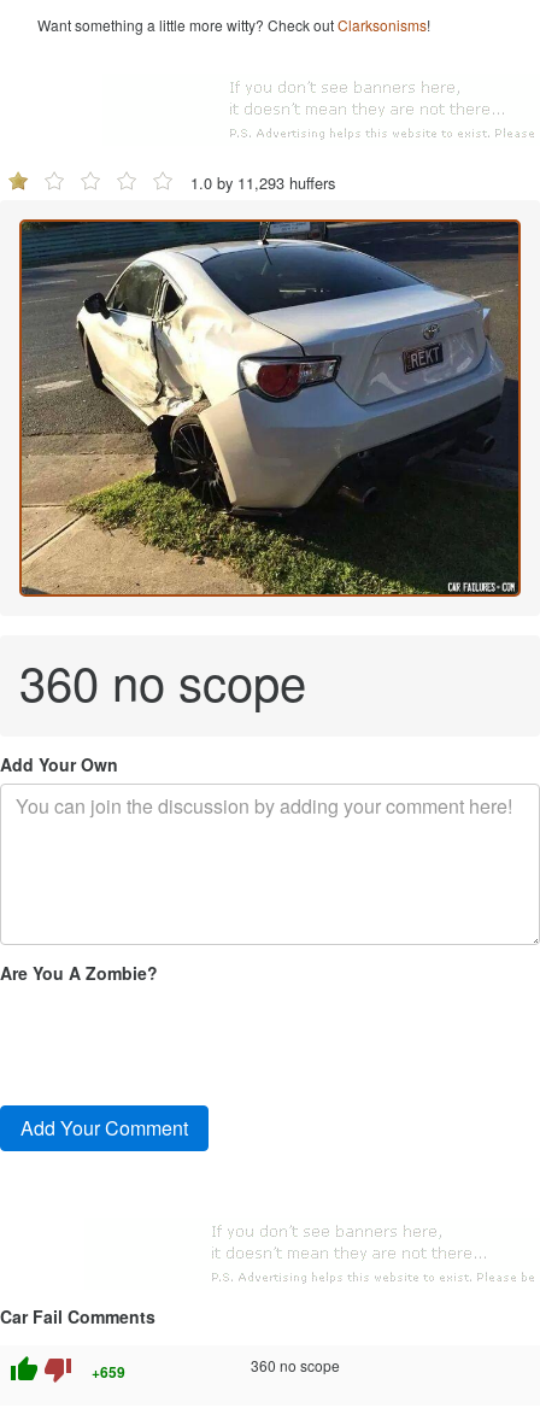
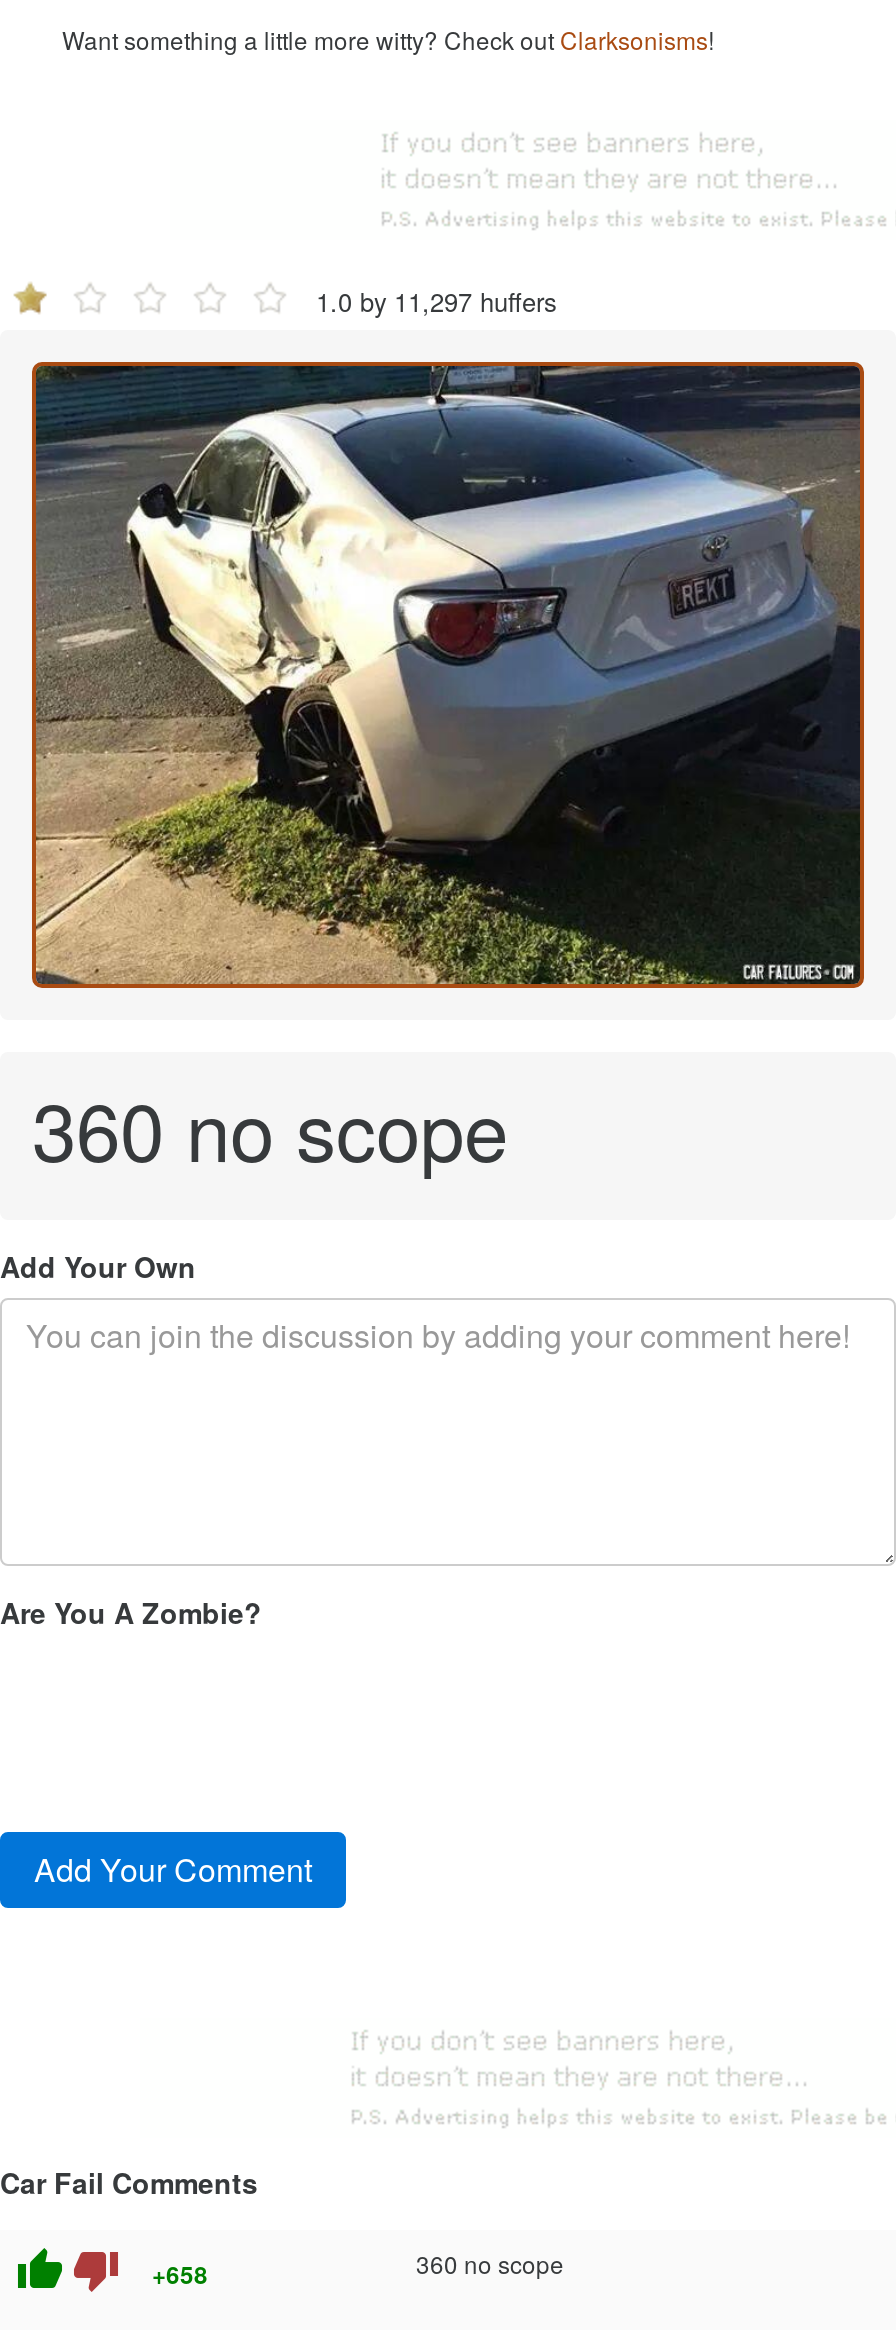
- 1.0 by 11,293 huffers
+ 1.0 by 11,297 huffers

- +659
+ +658
